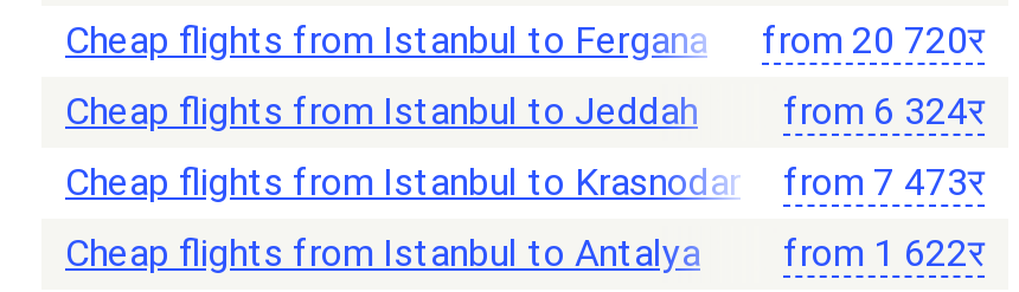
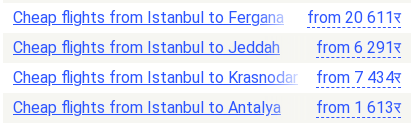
- Cheap flights from Istanbul to Fergana from 20 720र
+ Cheap flights from Istanbul to Fergana from 20 611र

- Cheap flights from Istanbul to Jeddah from 6 324र
+ Cheap flights from Istanbul to Jeddah from 6 291र

- from 7 473र
+ from 7 434र

- Cheap flights from Istanbul to Antalya from 1 622र
+ Cheap flights from Istanbul to Antalya from 1 613र
